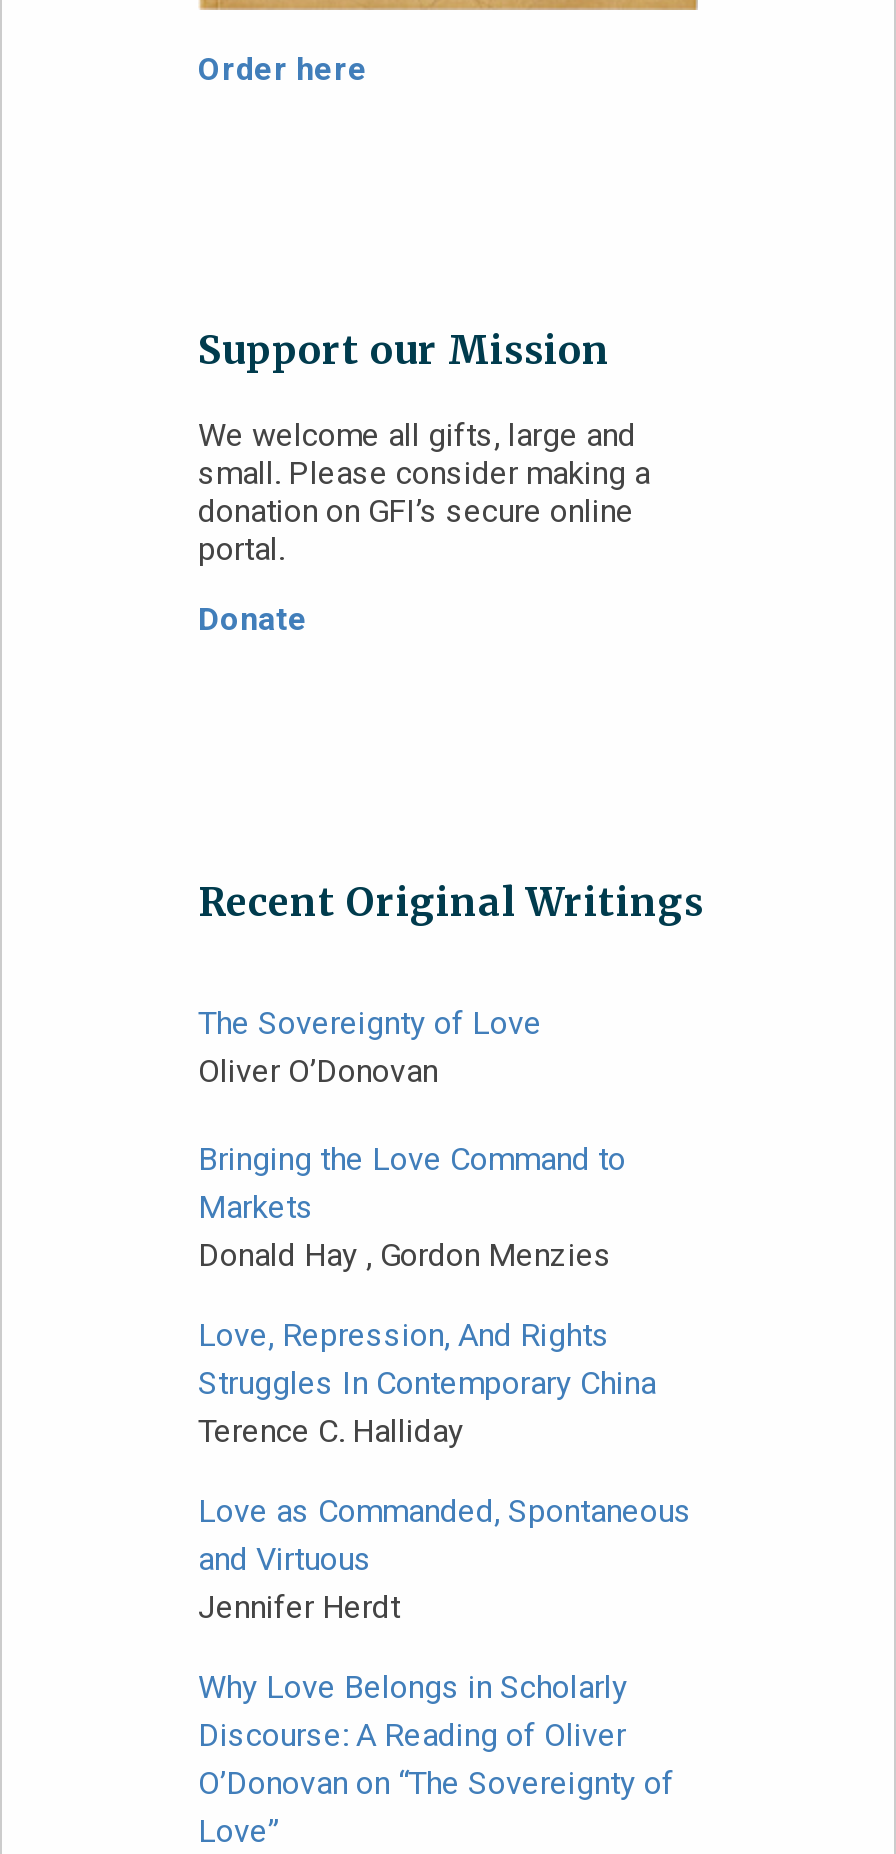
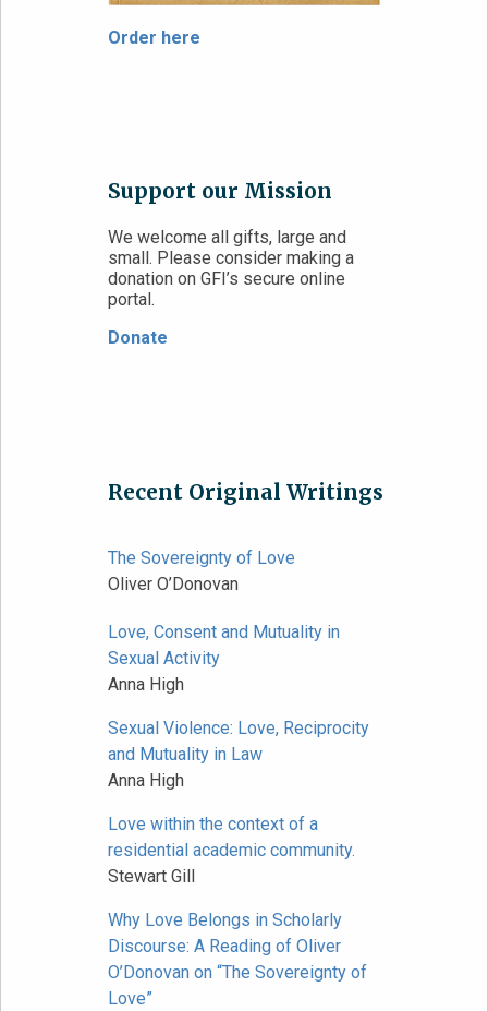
- Bringing the Love Command to
- Markets
- Donald Hay , Gordon Menzies
+ Love, Consent and Mutuality in
+ Sexual Activity
+ Anna High

- Love, Repression, And Rights
- Struggles In Contemporary China
- Terence C. Halliday
+ Sexual Violence: Love, Reciprocity
+ and Mutuality in Law
+ Anna High

- Love as Commanded, Spontaneous
- and Virtuous
- Jennifer Herdt
+ Love within the context of a
+ residential academic community.
+ Stewart Gill
